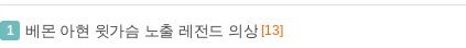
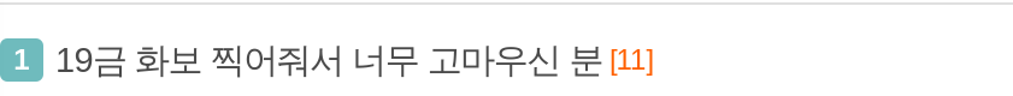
- 베몬 아현 윗가슴 노출 레전드 의상 [13]
+ 19금 화보 찍어줘서 너무 고마우신 분 [11]
